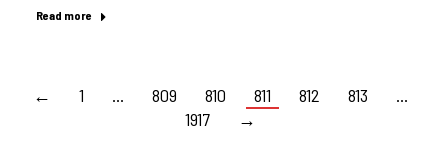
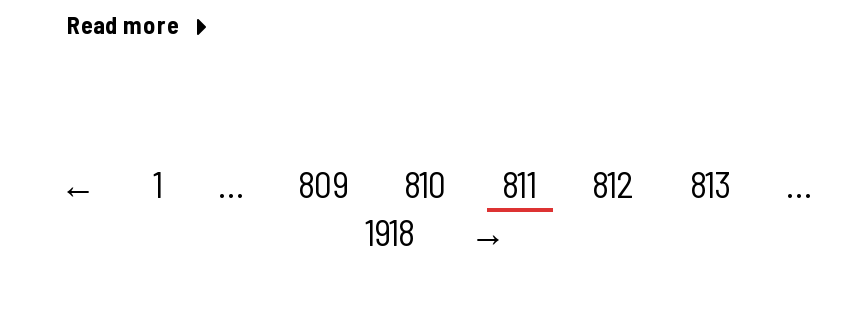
- 1917
+ 1918
